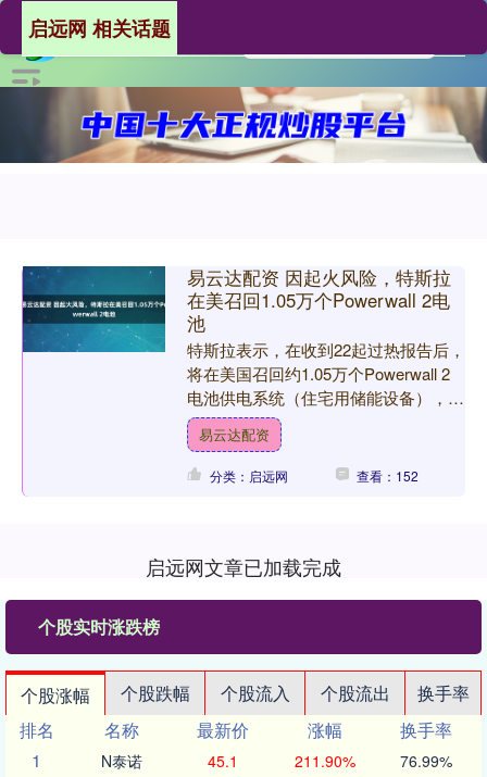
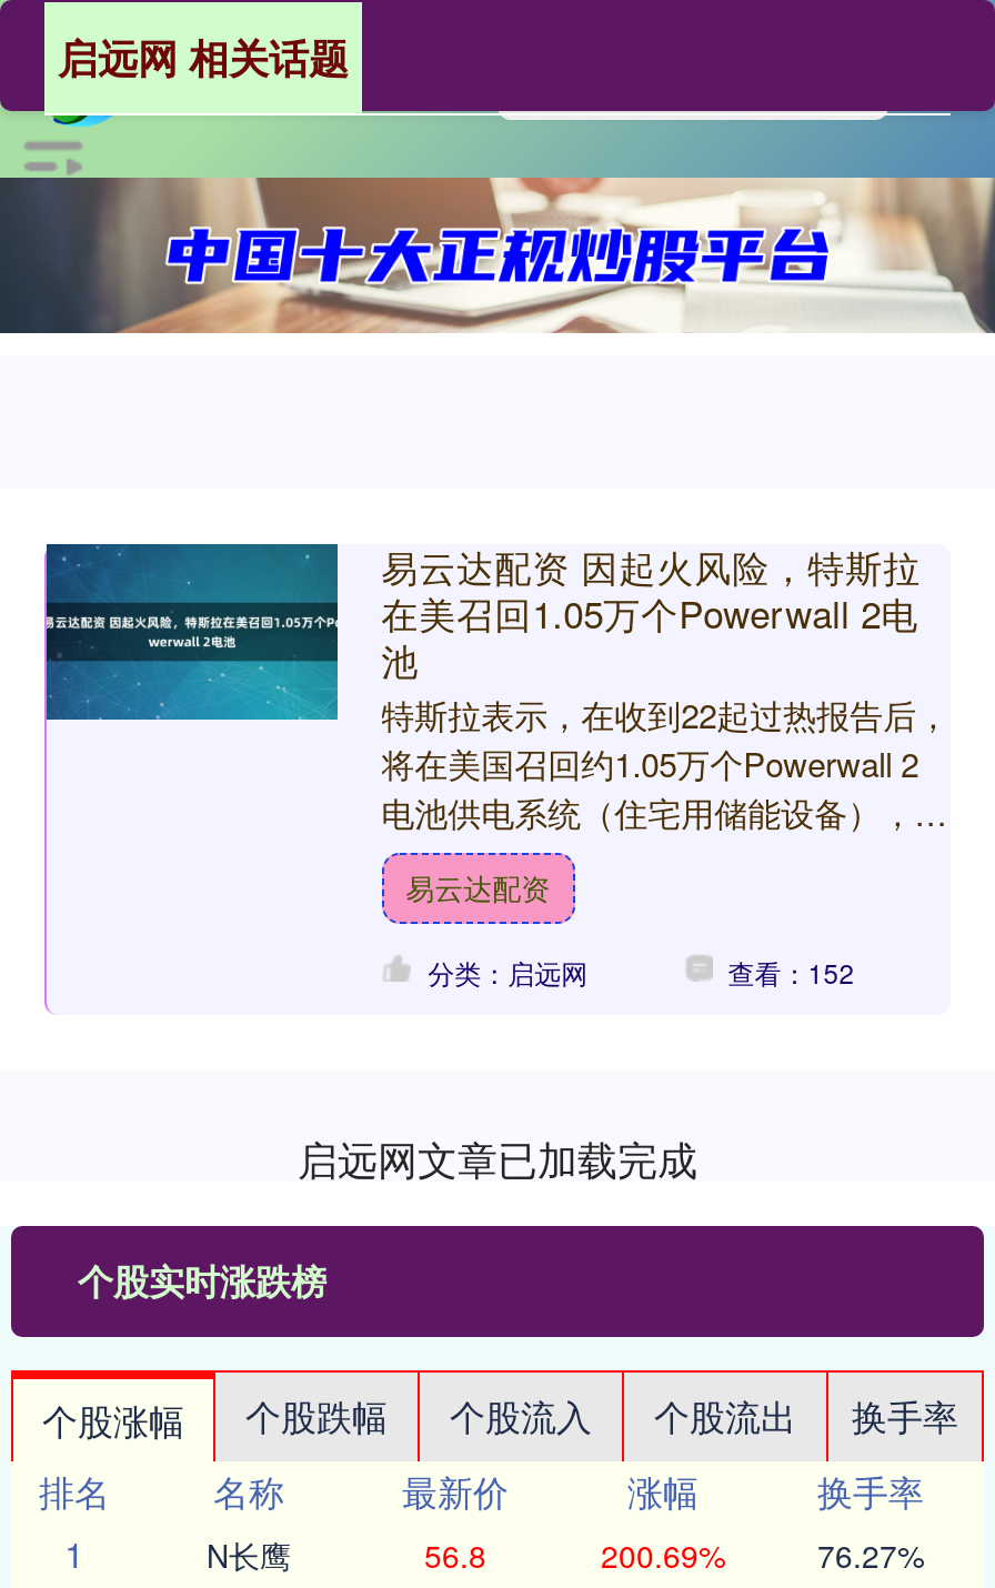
- N泰诺
+ N长鹰

- 45.1
+ 56.8

- 211.90%
+ 200.69%

- 76.99%
+ 76.27%
